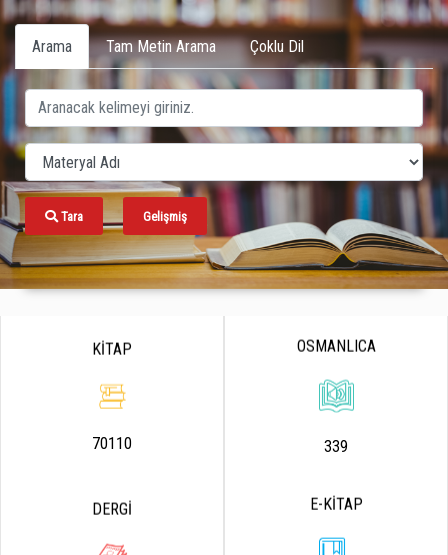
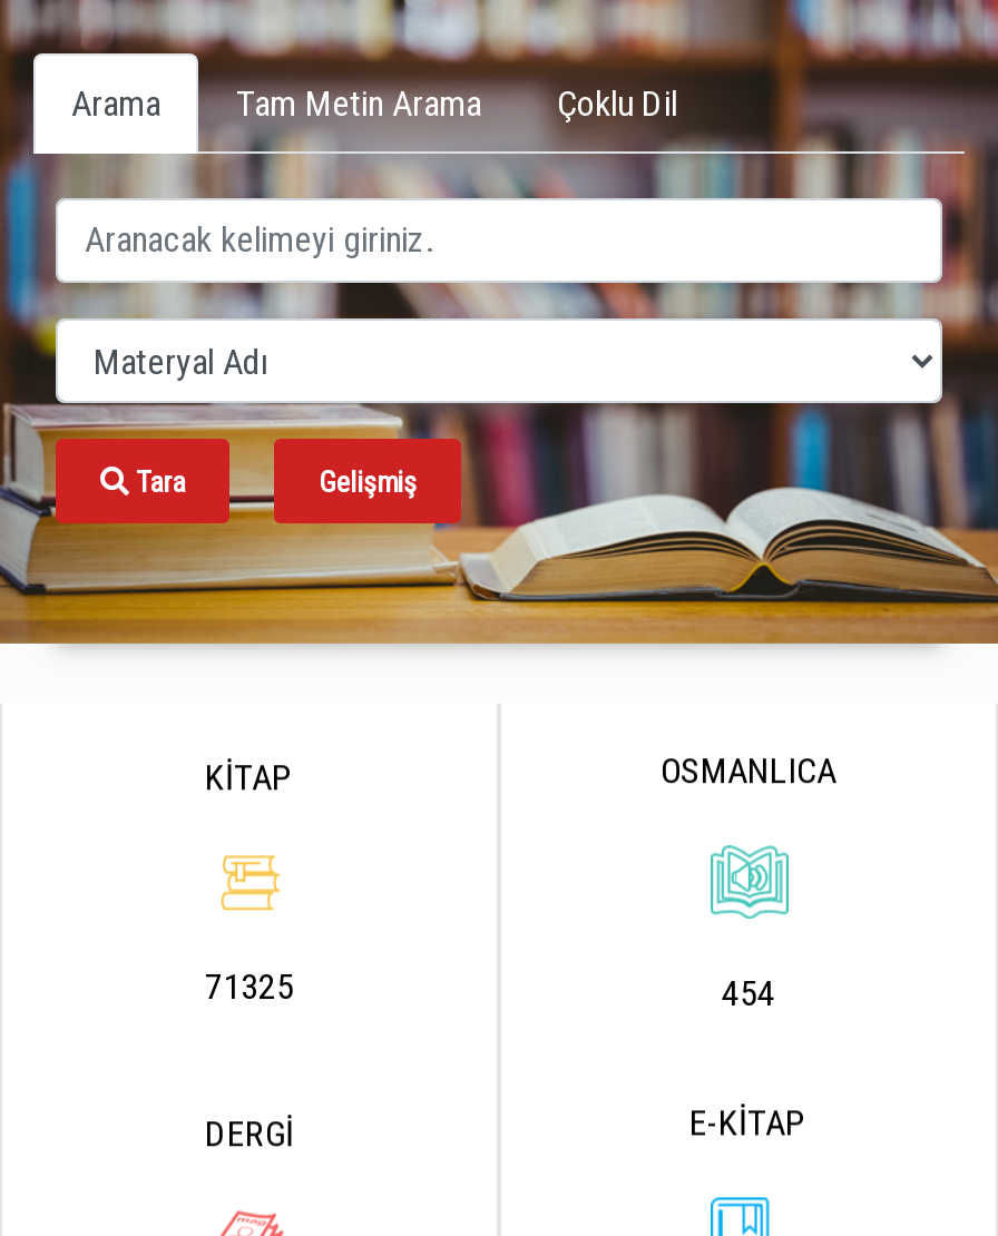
- 70110
+ 71325

- 339
+ 454
